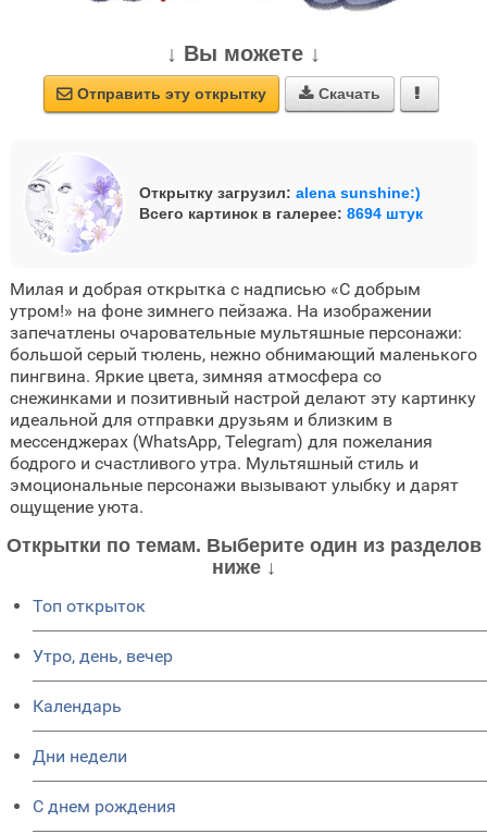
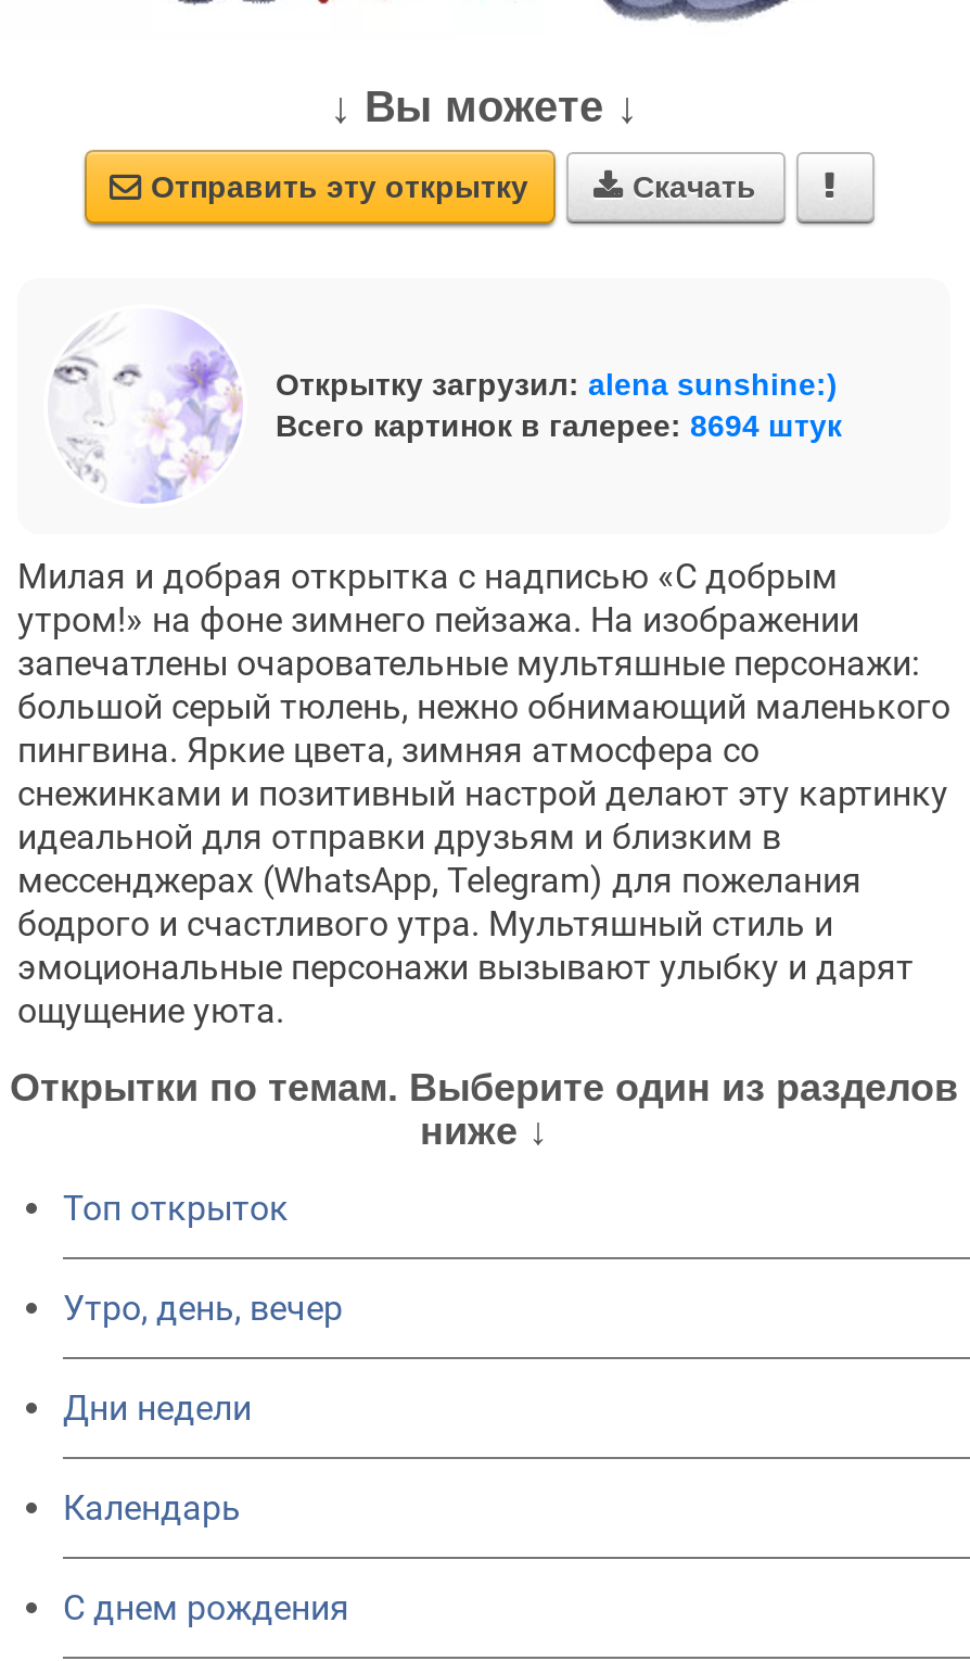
moved down: Календарь

moved up: Дни недели
